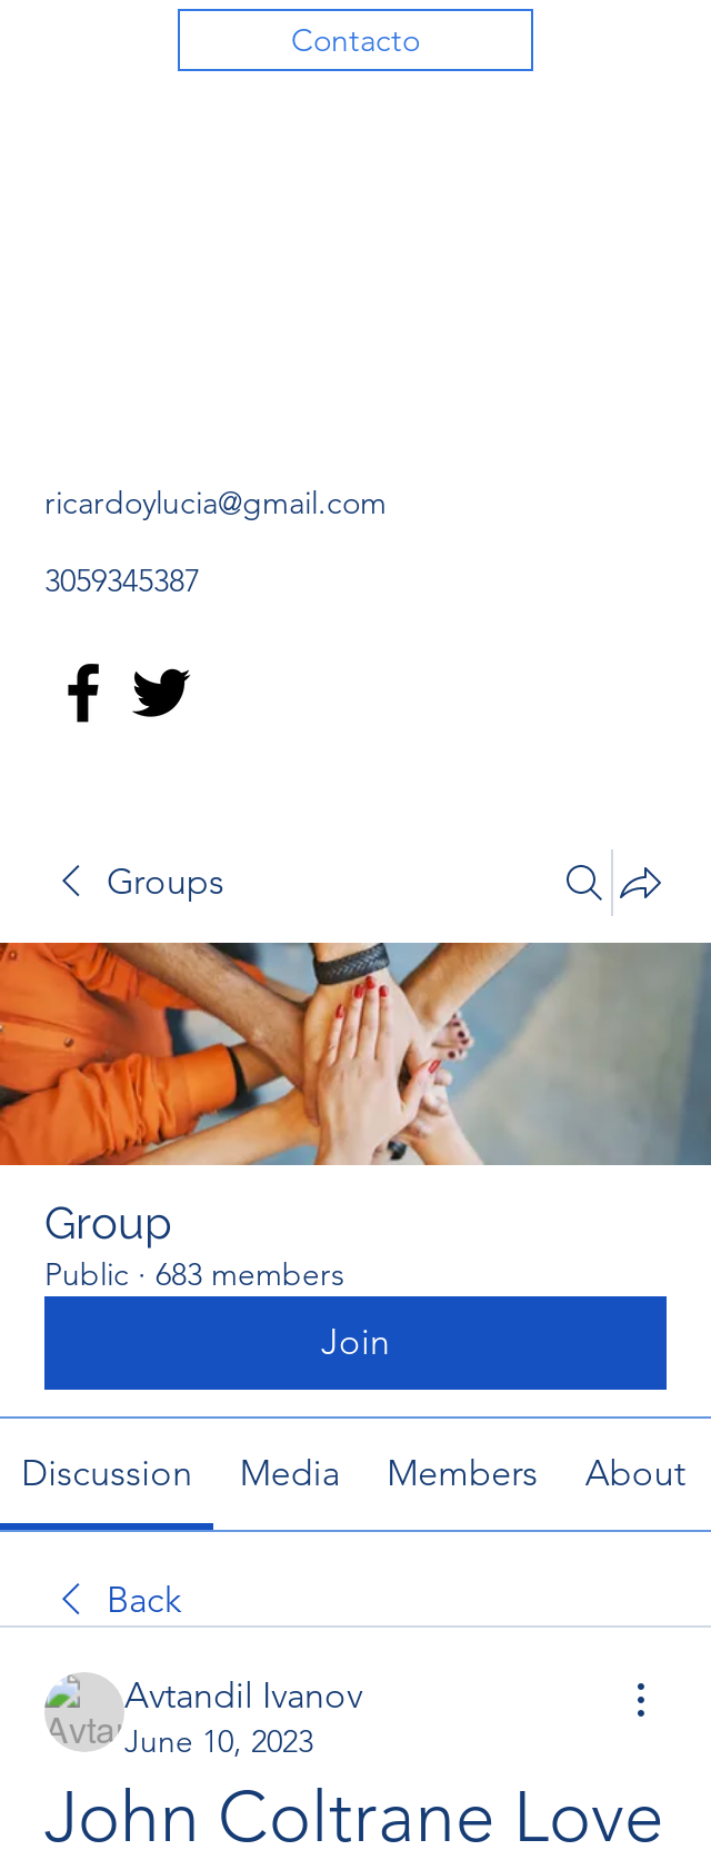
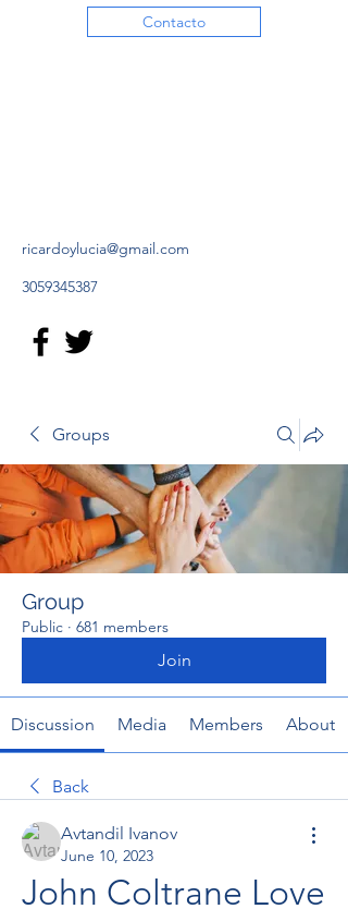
- Public · 683 members
+ Public · 681 members
